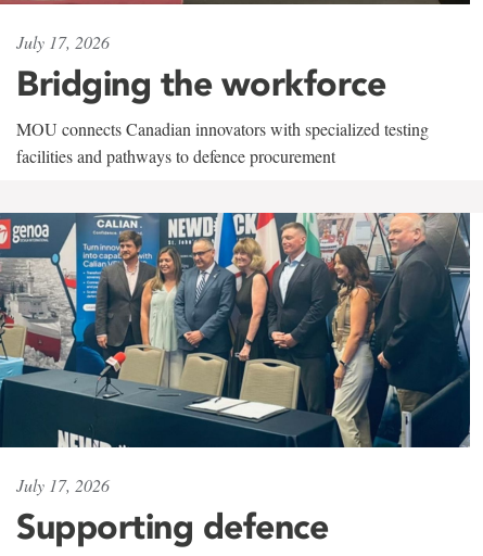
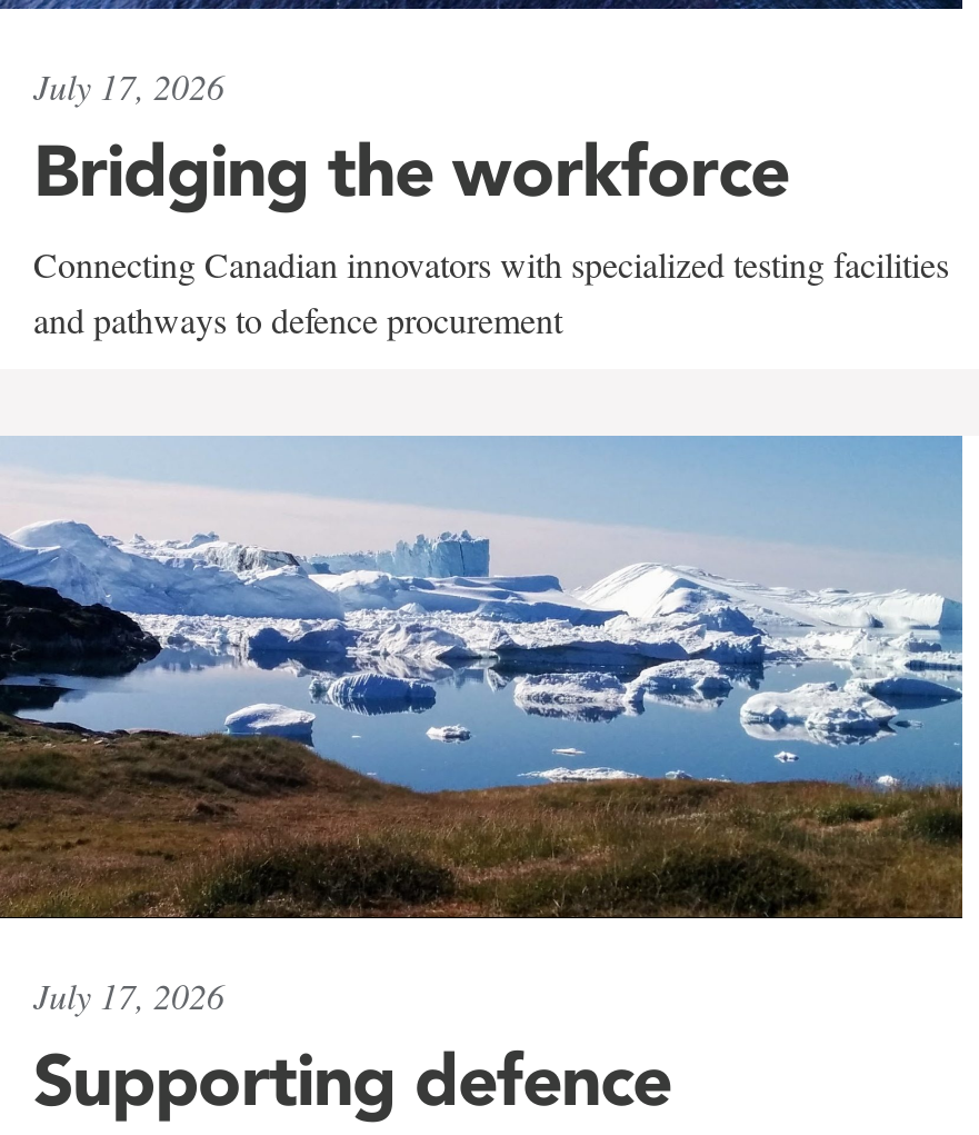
- MOU connects Canadian innovators with specialized testing
- facilities and pathways to defence procurement
+ Connecting Canadian innovators with specialized testing facilities
+ and pathways to defence procurement

- [image]
+ [image]
